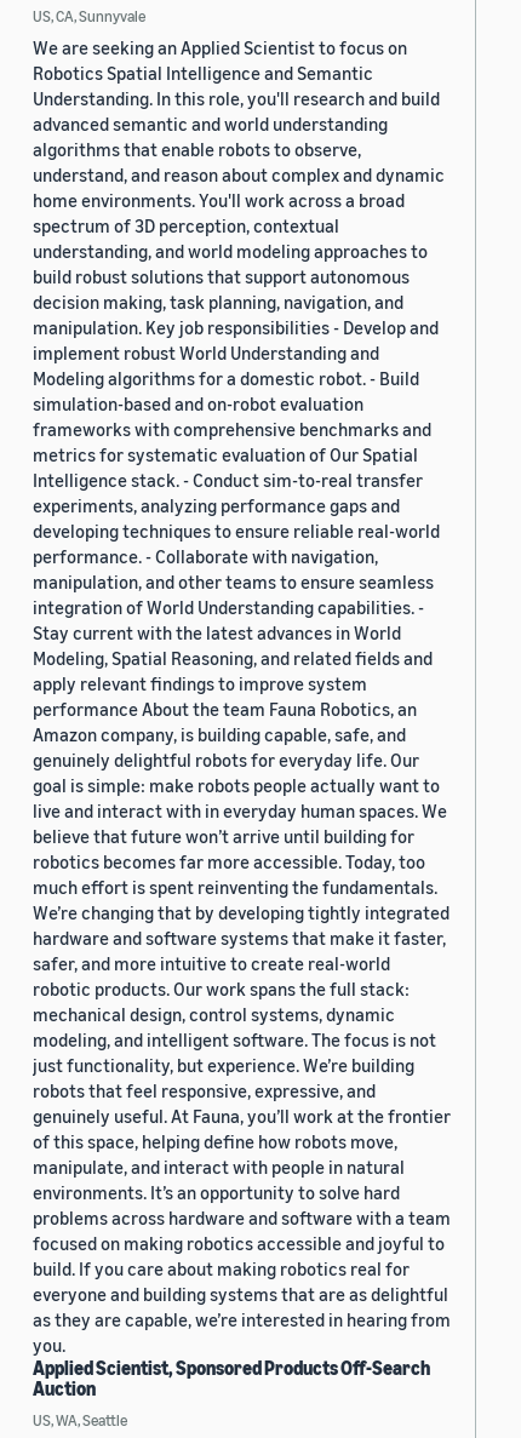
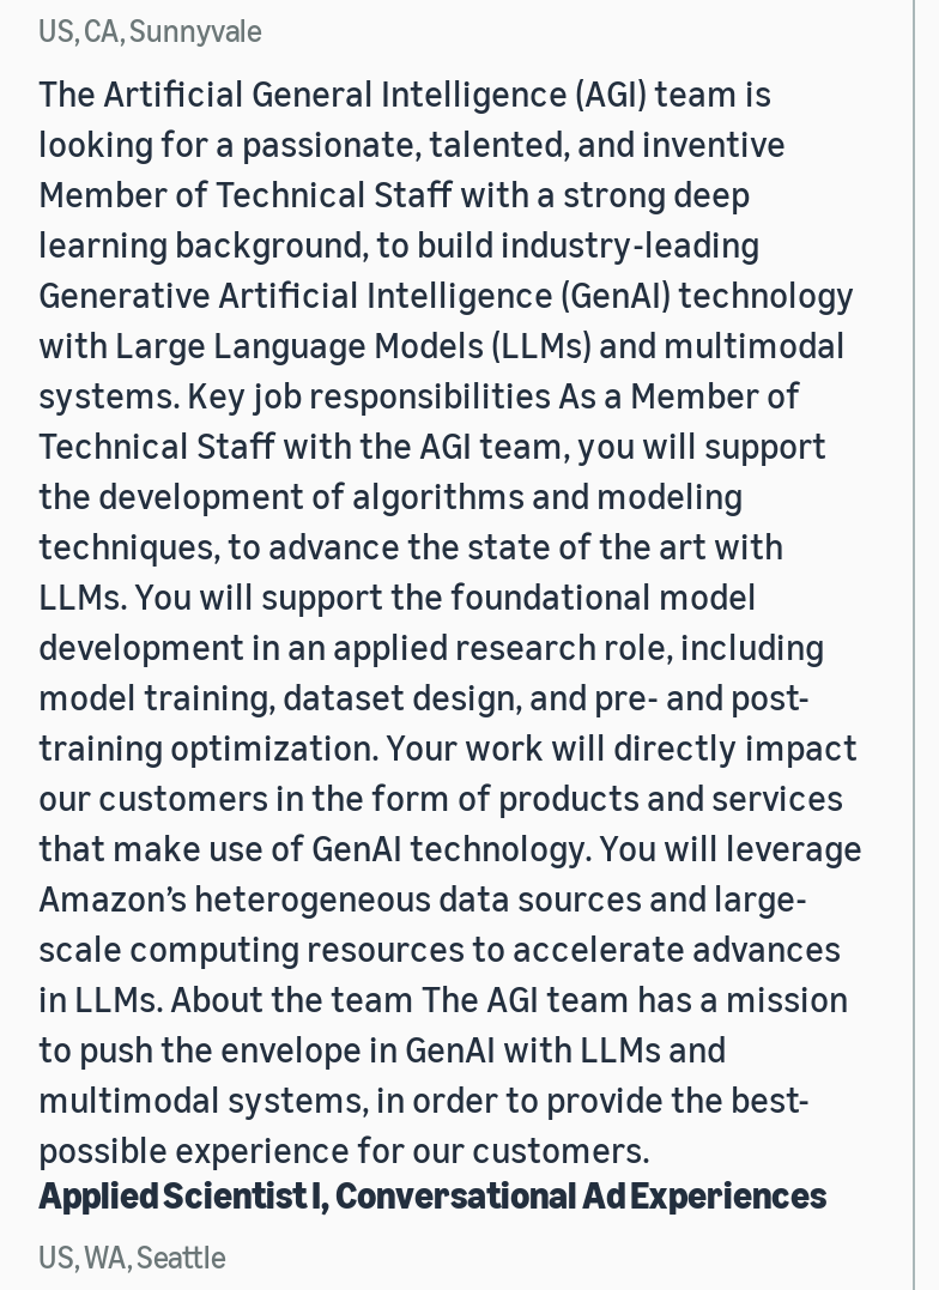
- We are seeking an Applied Scientist to focus on
- Robotics Spatial Intelligence and Semantic
- Understanding. In this role, you'll research and build
- advanced semantic and world understanding
- algorithms that enable robots to observe,
- understand, and reason about complex and dynamic
- home environments. You'll work across a broad
- spectrum of 3D perception, contextual
- understanding, and world modeling approaches to
- build robust solutions that support autonomous
- decision making, task planning, navigation, and
- manipulation. Key job responsibilities - Develop and
- implement robust World Understanding and
- Modeling algorithms for a domestic robot. - Build
- simulation-based and on-robot evaluation
- frameworks with comprehensive benchmarks and
- metrics for systematic evaluation of Our Spatial
- Intelligence stack. - Conduct sim-to-real transfer
- experiments, analyzing performance gaps and
- developing techniques to ensure reliable real-world
- performance. - Collaborate with navigation,
- manipulation, and other teams to ensure seamless
- integration of World Understanding capabilities. -
- Stay current with the latest advances in World
- Modeling, Spatial Reasoning, and related fields and
- apply relevant findings to improve system
- performance About the team Fauna Robotics, an
- Amazon company, is building capable, safe, and
- genuinely delightful robots for everyday life. Our
- goal is simple: make robots people actually want to
- live and interact with in everyday human spaces. We
- believe that future won’t arrive until building for
- robotics becomes far more accessible. Today, too
- much effort is spent reinventing the fundamentals.
- We’re changing that by developing tightly integrated
- hardware and software systems that make it faster,
- safer, and more intuitive to create real-world
- robotic products. Our work spans the full stack:
- mechanical design, control systems, dynamic
- modeling, and intelligent software. The focus is not
- just functionality, but experience. We’re building
- robots that feel responsive, expressive, and
- genuinely useful. At Fauna, you’ll work at the frontier
- of this space, helping define how robots move,
- manipulate, and interact with people in natural
- environments. It’s an opportunity to solve hard
- problems across hardware and software with a team
- focused on making robotics accessible and joyful to
- build. If you care about making robotics real for
- everyone and building systems that are as delightful
- as they are capable, we’re interested in hearing from
- you.
- Applied Scientist, Sponsored Products Off-Search
- Auction
+ The Artificial General Intelligence (AGI) team is
+ looking for a passionate, talented, and inventive
+ Member of Technical Staff with a strong deep
+ learning background, to build industry-leading
+ Generative Artificial Intelligence (GenAI) technology
+ with Large Language Models (LLMs) and multimodal
+ systems. Key job responsibilities As a Member of
+ Technical Staff with the AGI team, you will support
+ the development of algorithms and modeling
+ techniques, to advance the state of the art with
+ LLMs. You will support the foundational model
+ development in an applied research role, including
+ model training, dataset design, and pre- and post-
+ training optimization. Your work will directly impact
+ our customers in the form of products and services
+ that make use of GenAI technology. You will leverage
+ Amazon’s heterogeneous data sources and large-
+ scale computing resources to accelerate advances
+ in LLMs. About the team The AGI team has a mission
+ to push the envelope in GenAI with LLMs and
+ multimodal systems, in order to provide the best-
+ possible experience for our customers.
+ Applied Scientist I, Conversational Ad Experiences
